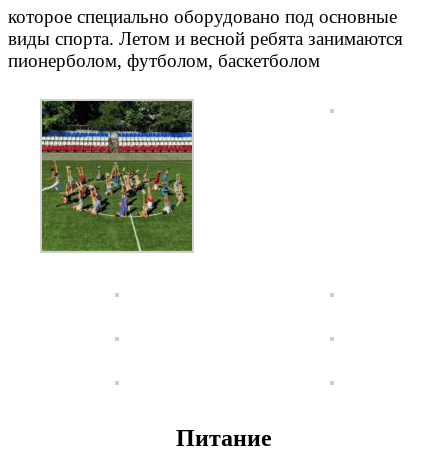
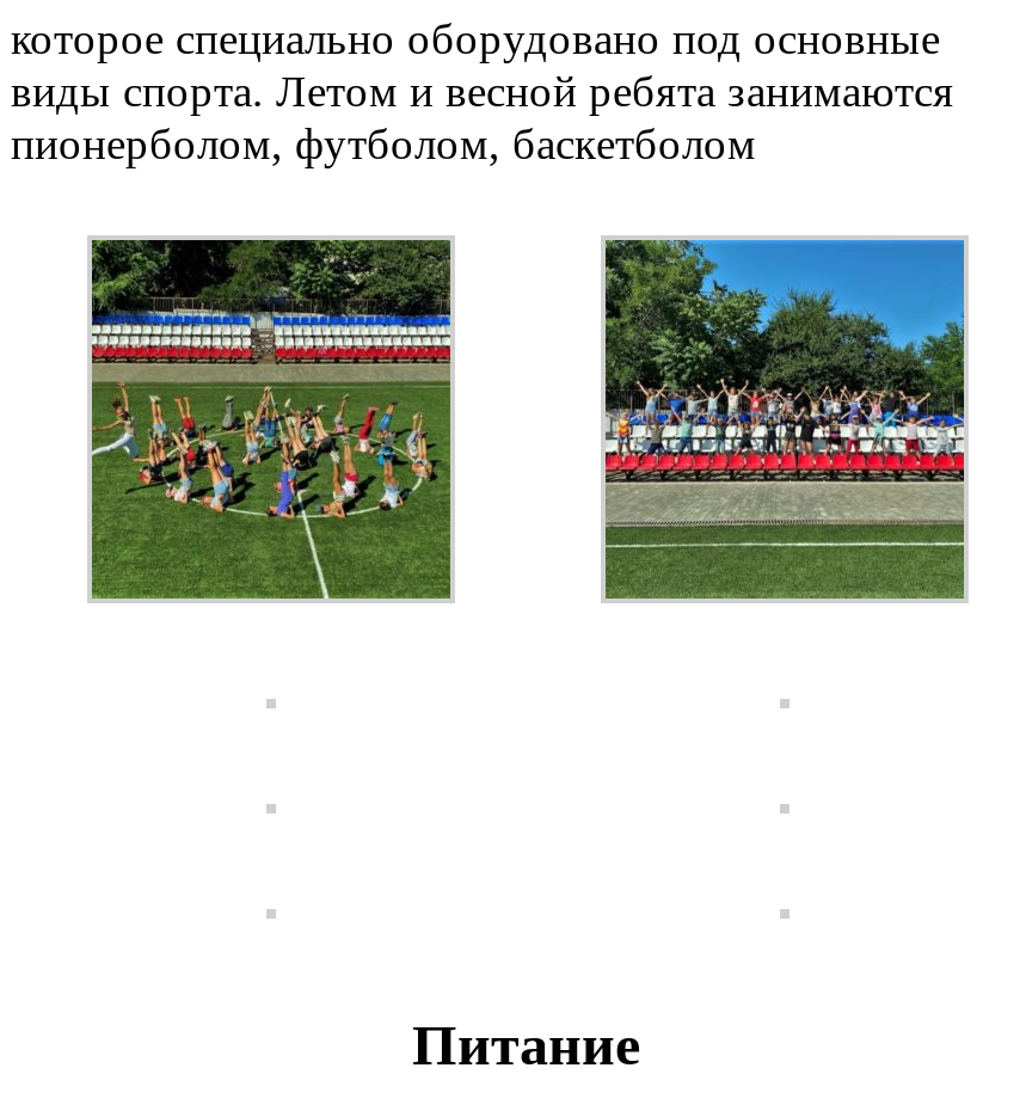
+ [image]
